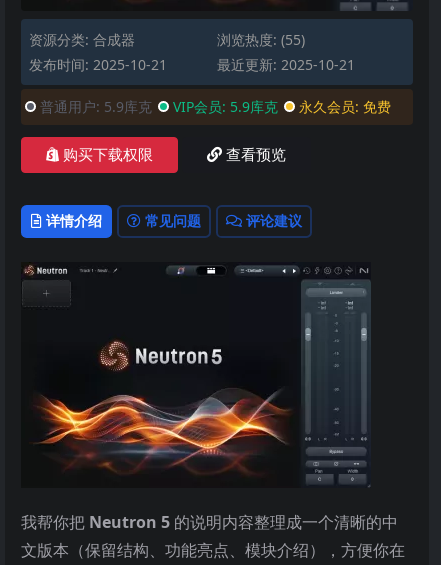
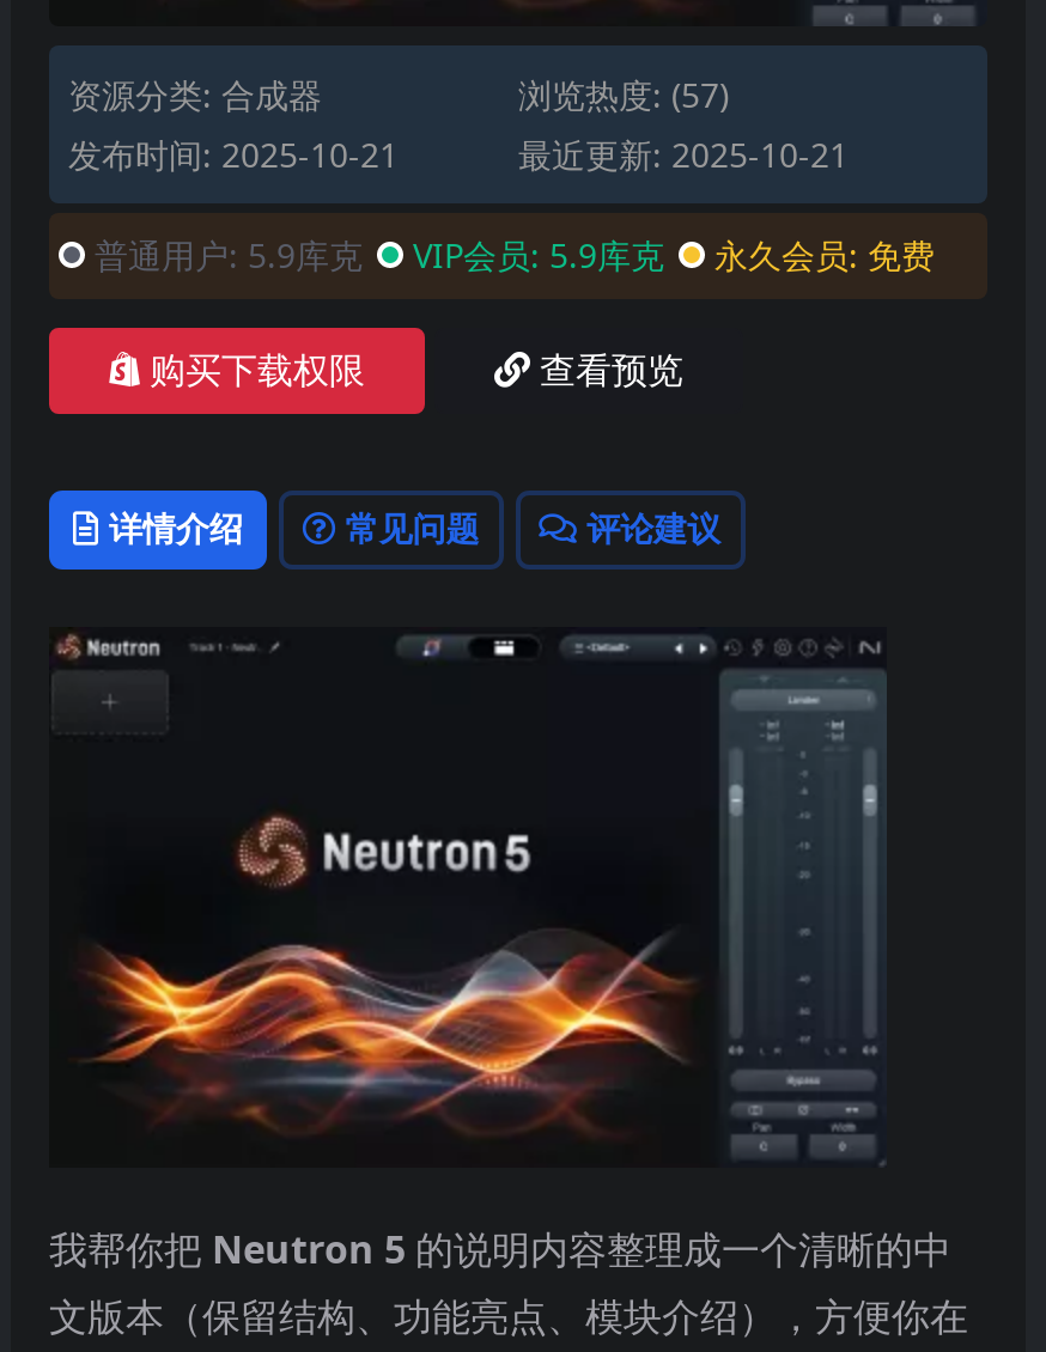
- 浏览热度: (55)
+ 浏览热度: (57)
